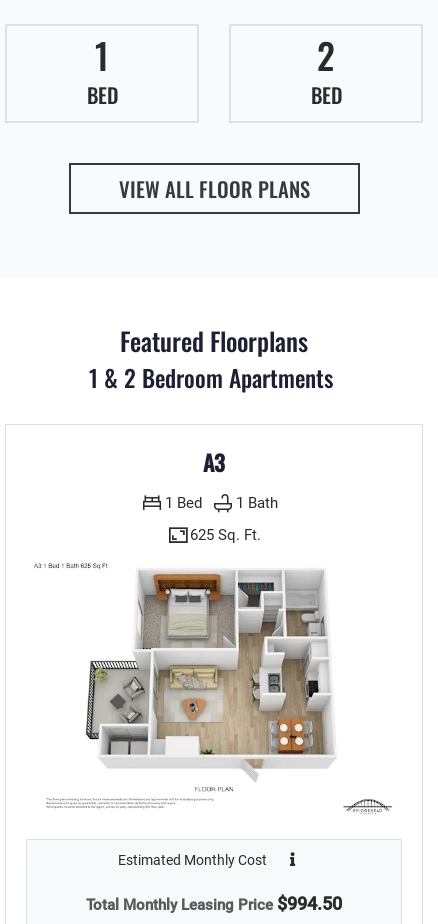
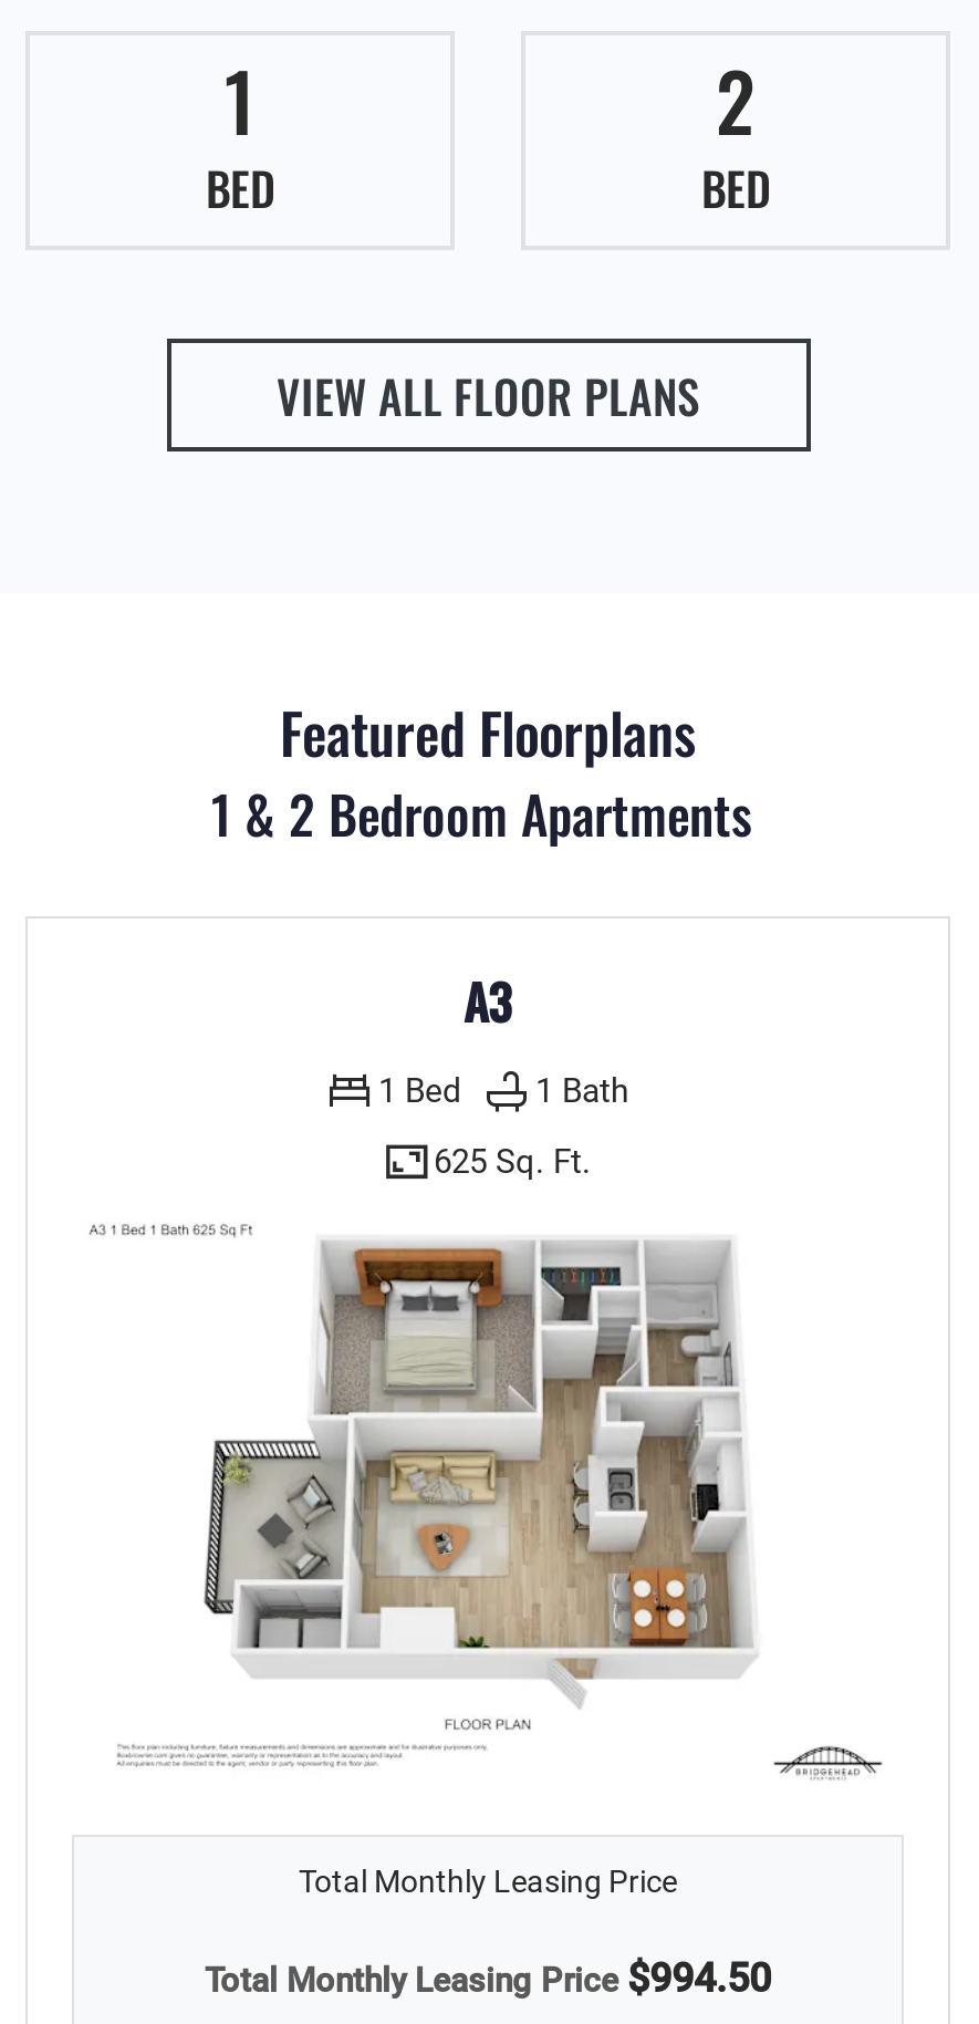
- Estimated Monthly Cost
+ Total Monthly Leasing Price
